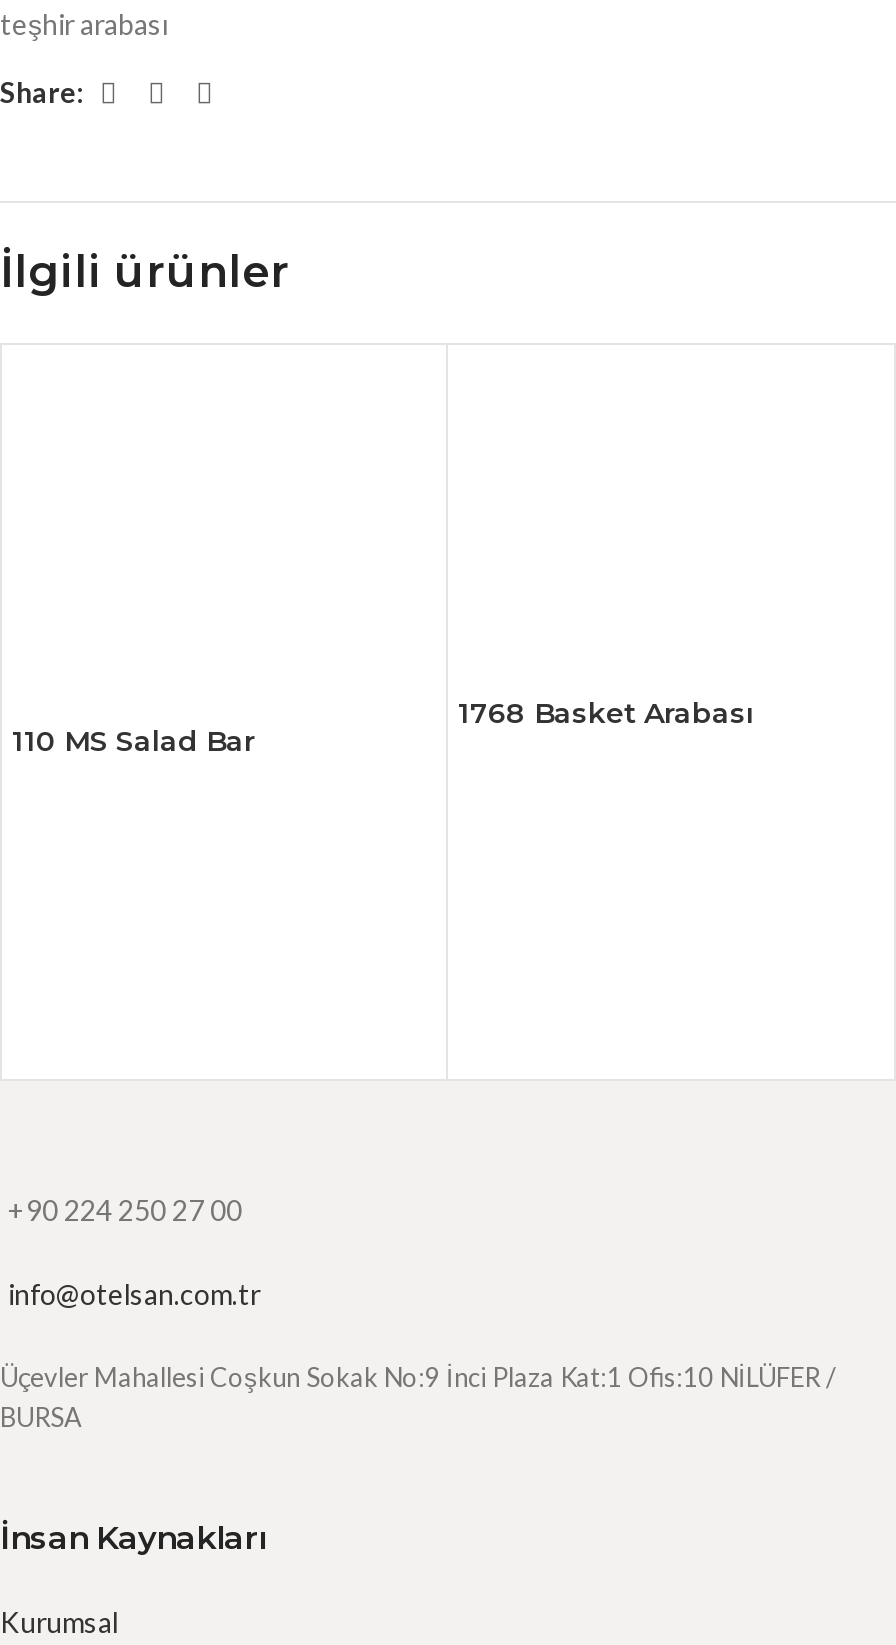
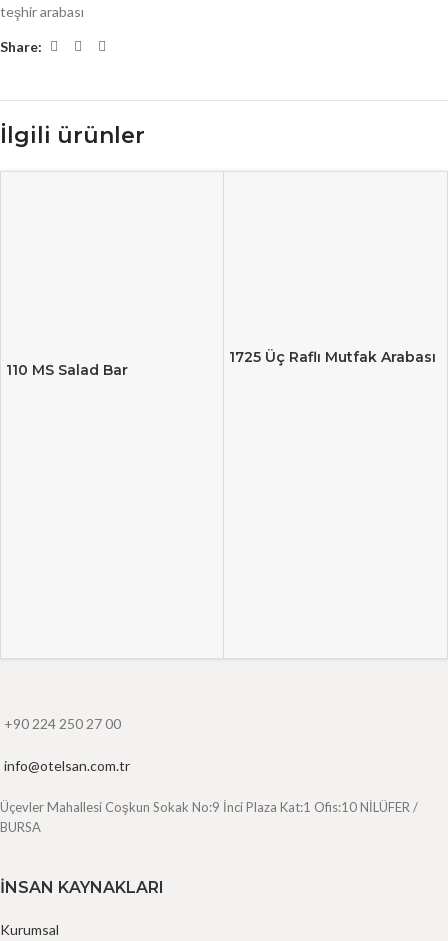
- 1768 Basket Arabası
+ 1725 Üç Raflı Mutfak Arabası

- İnsan Kaynakları
+ İNSAN KAYNAKLARI
